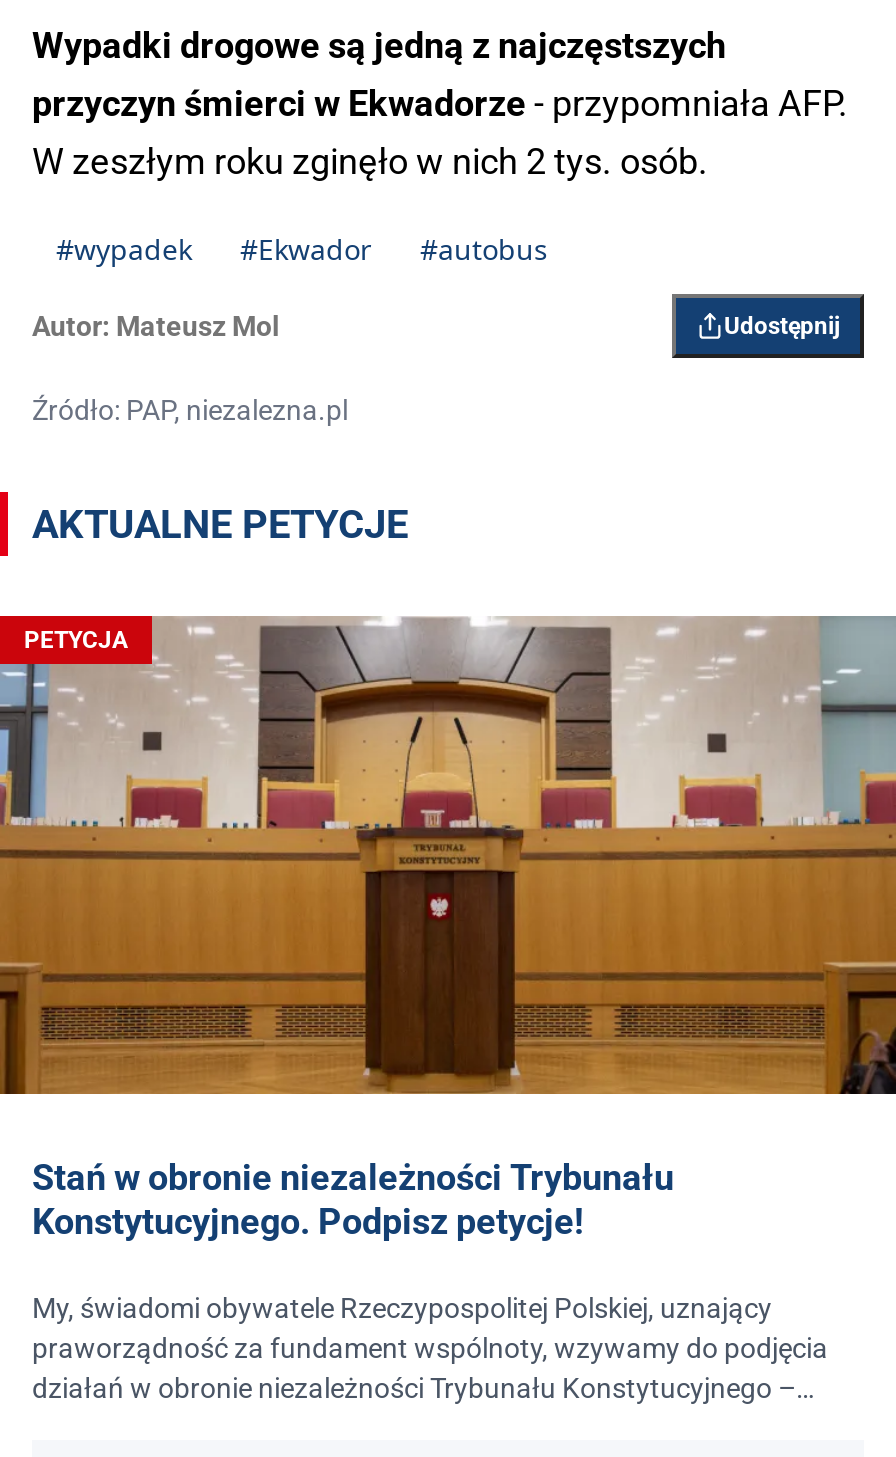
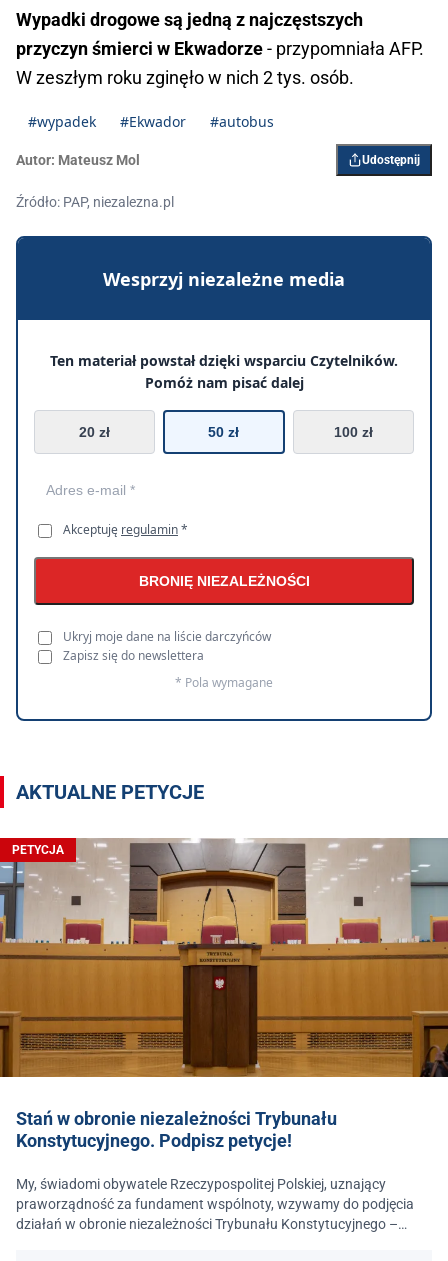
+ [image]
+ Wesprzyj niezależne media
+ Ten materiał powstał dzięki wsparciu Czytelników.
+ Pomóż nam pisać dalej
+ 20 zł
+ 50 zł
+ 100 zł

+ Akceptuję regulamin *
+ BRONIĘ NIEZALEŻNOŚCI
+ Ukryj moje dane na liście darczyńców
+ Zapisz się do newslettera
+ * Pola wymagane
